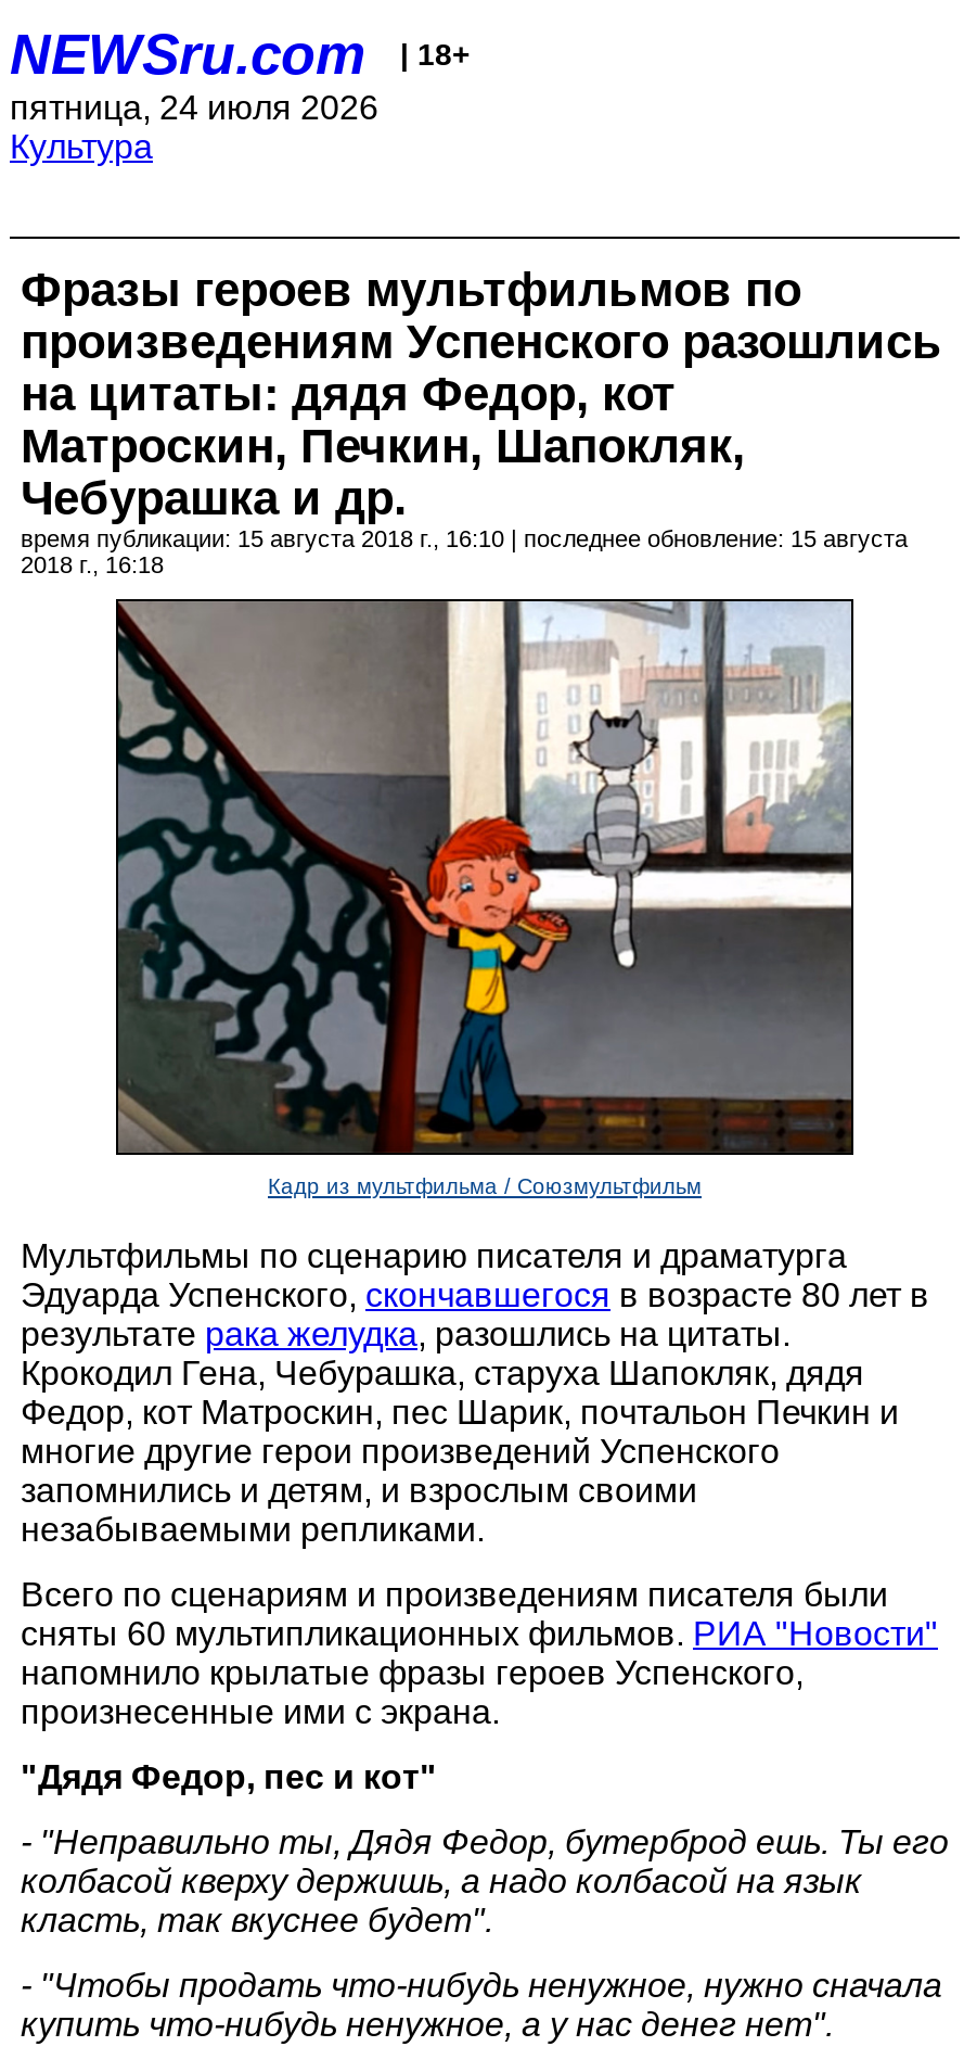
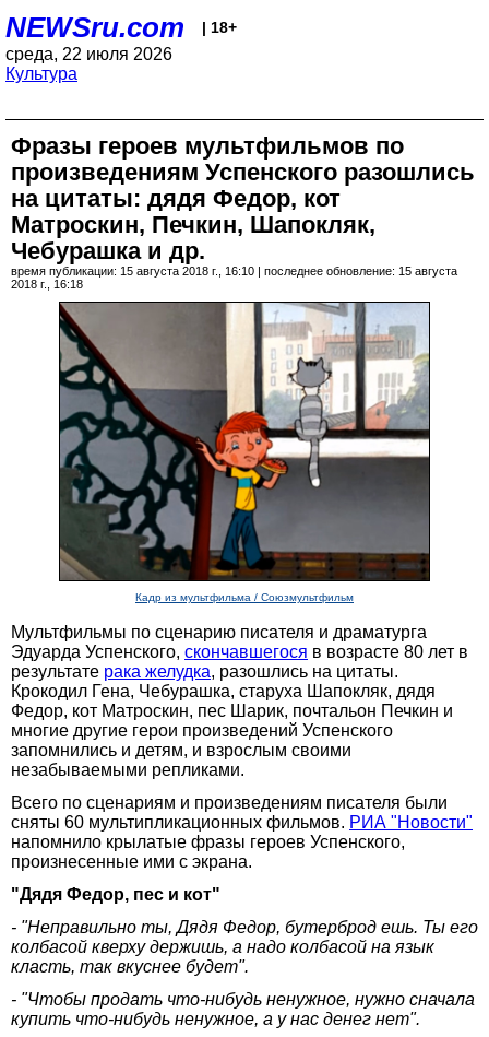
- пятница, 24 июля 2026
+ среда, 22 июля 2026
